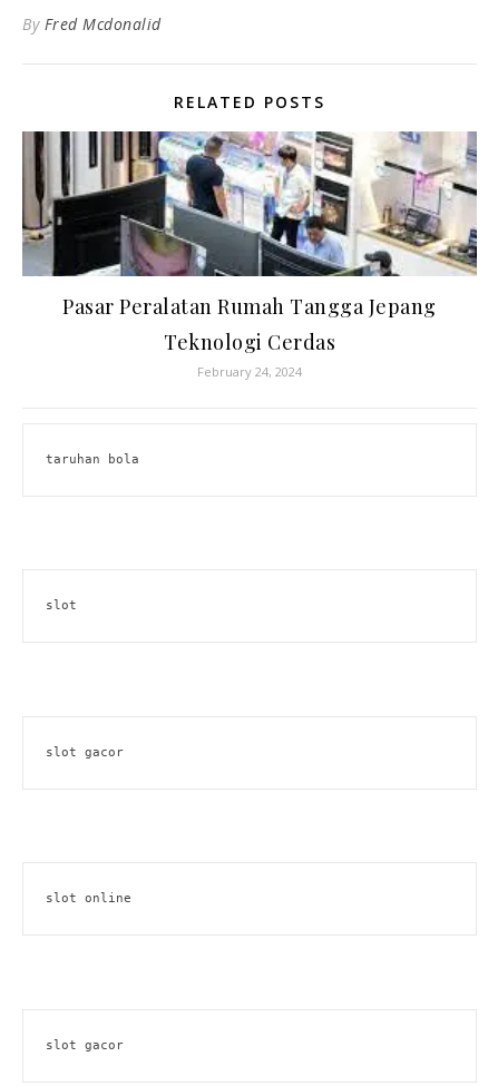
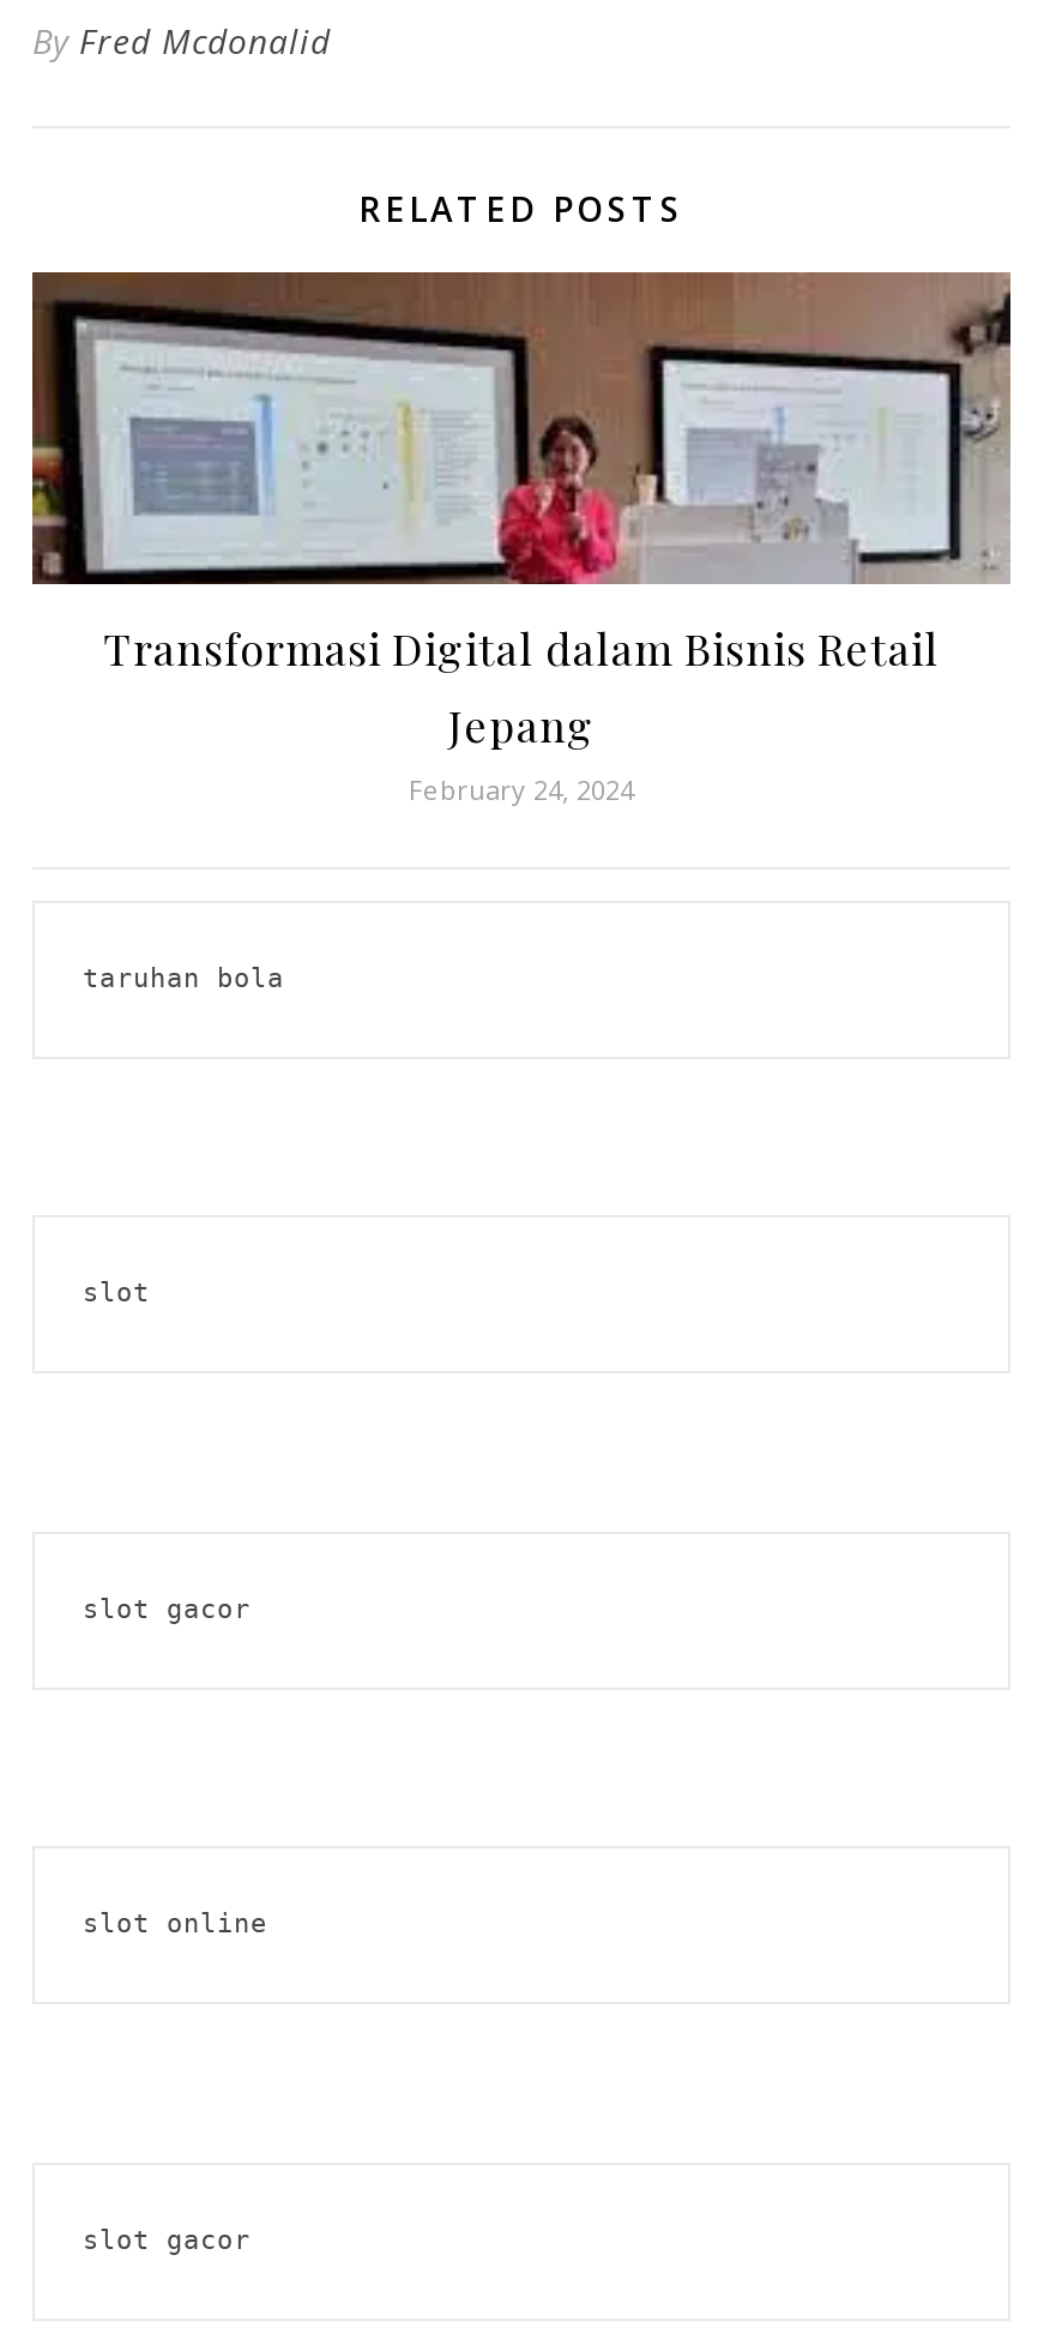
- [image]
- Pasar Peralatan Rumah Tangga Jepang
- Teknologi Cerdas
+ [image]
+ Transformasi Digital dalam Bisnis Retail
+ Jepang
